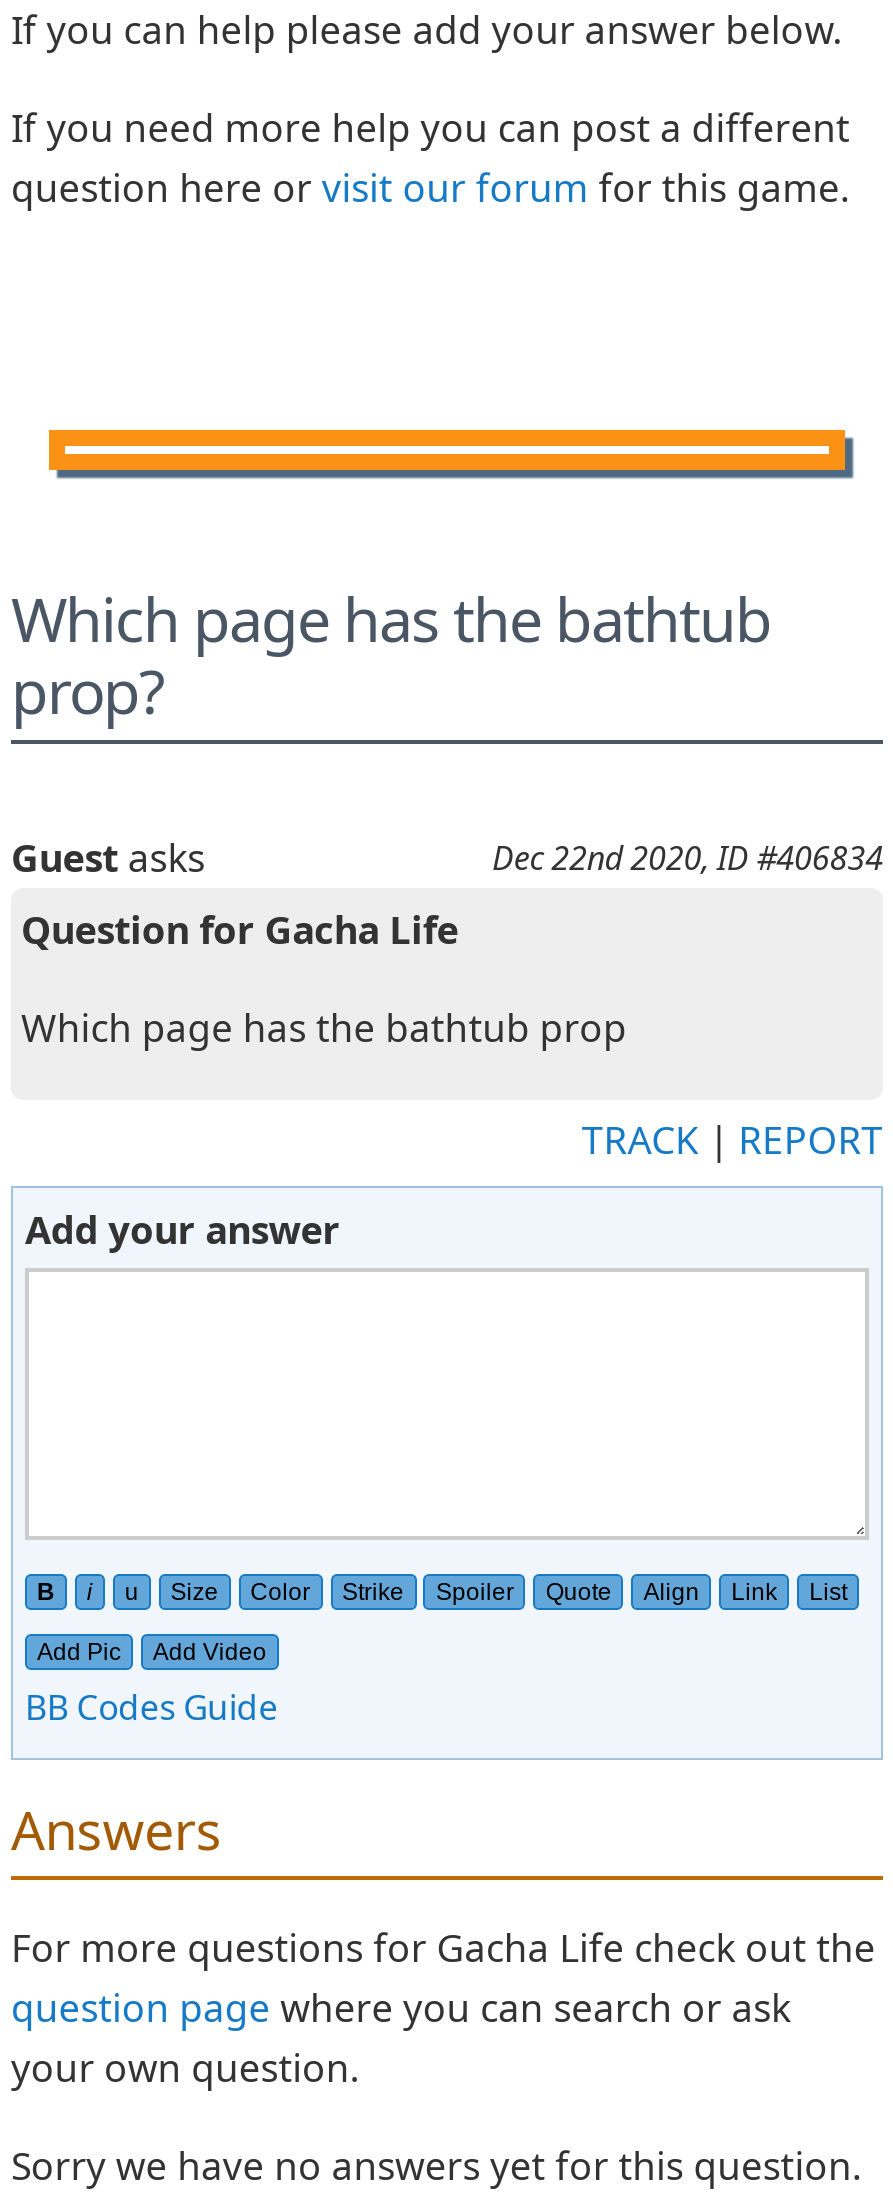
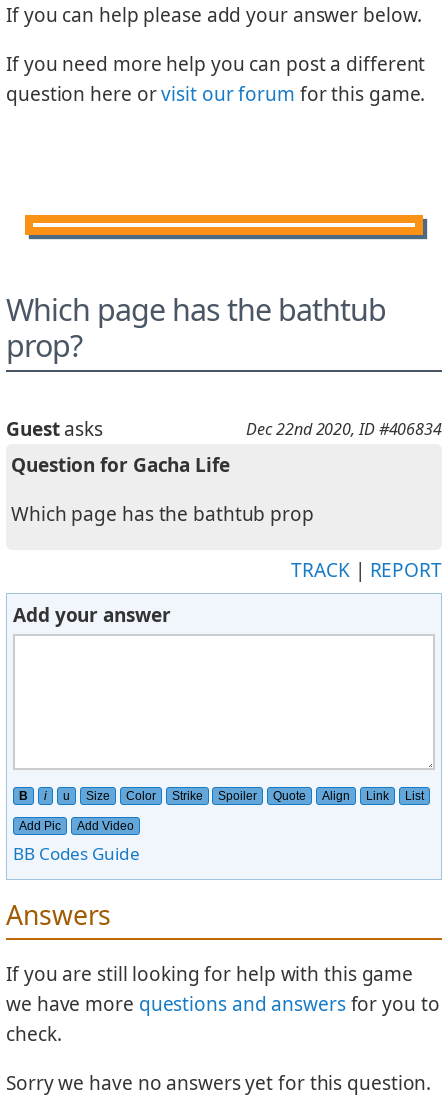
- For more questions for Gacha Life check out the
- question page where you can search or ask
- your own question.
+ If you are still looking for help with this game
+ we have more questions and answers for you to
+ check.
